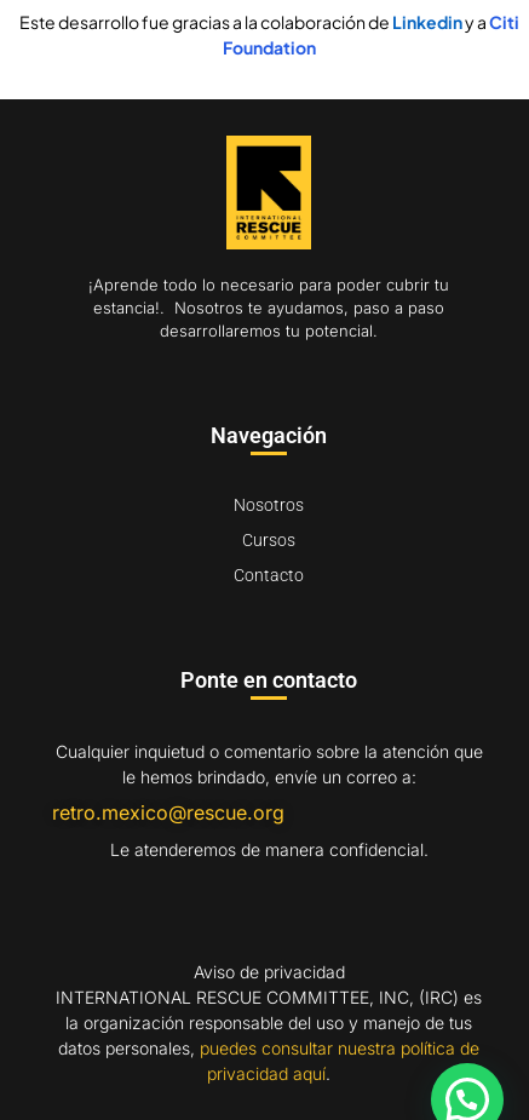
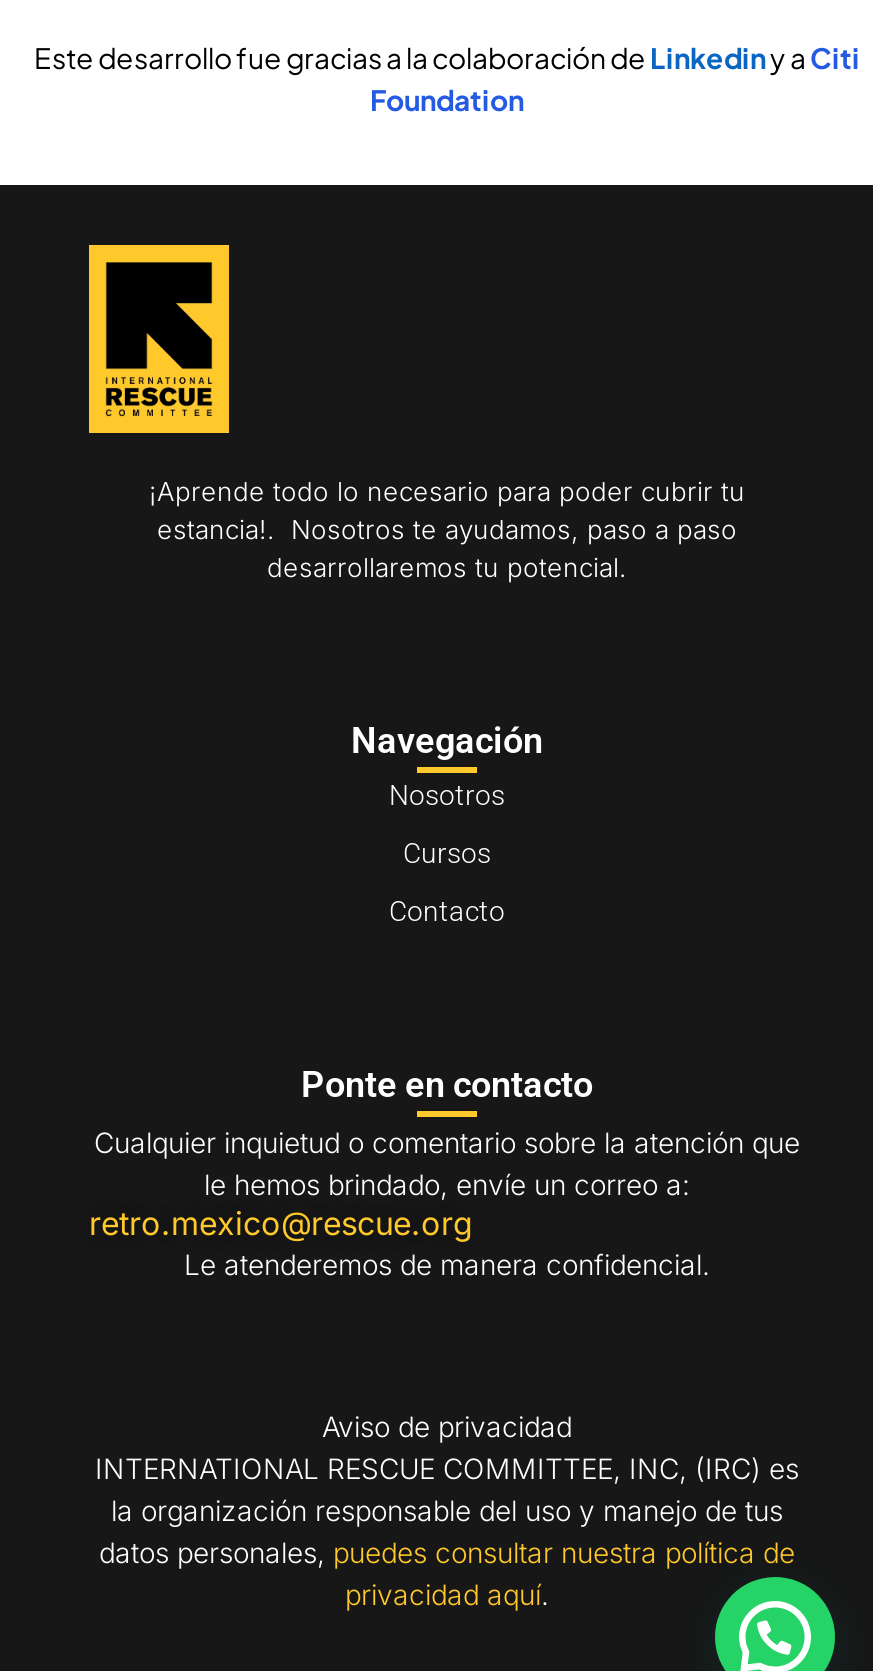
+ [image]

- [image]
